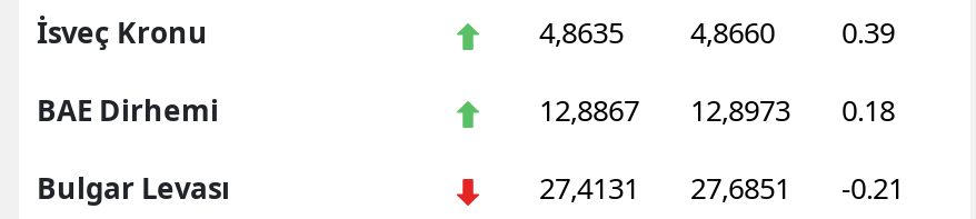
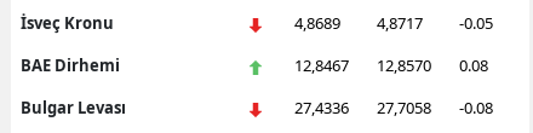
- 4,8635
+ 4,8689

- 4,8660
+ 4,8717

- 0.39
+ -0.05

- 12,8867
+ 12,8467

- 12,8973
+ 12,8570

- 0.18
+ 0.08

- 27,4131
+ 27,4336

- 27,6851
+ 27,7058

- -0.21
+ -0.08
